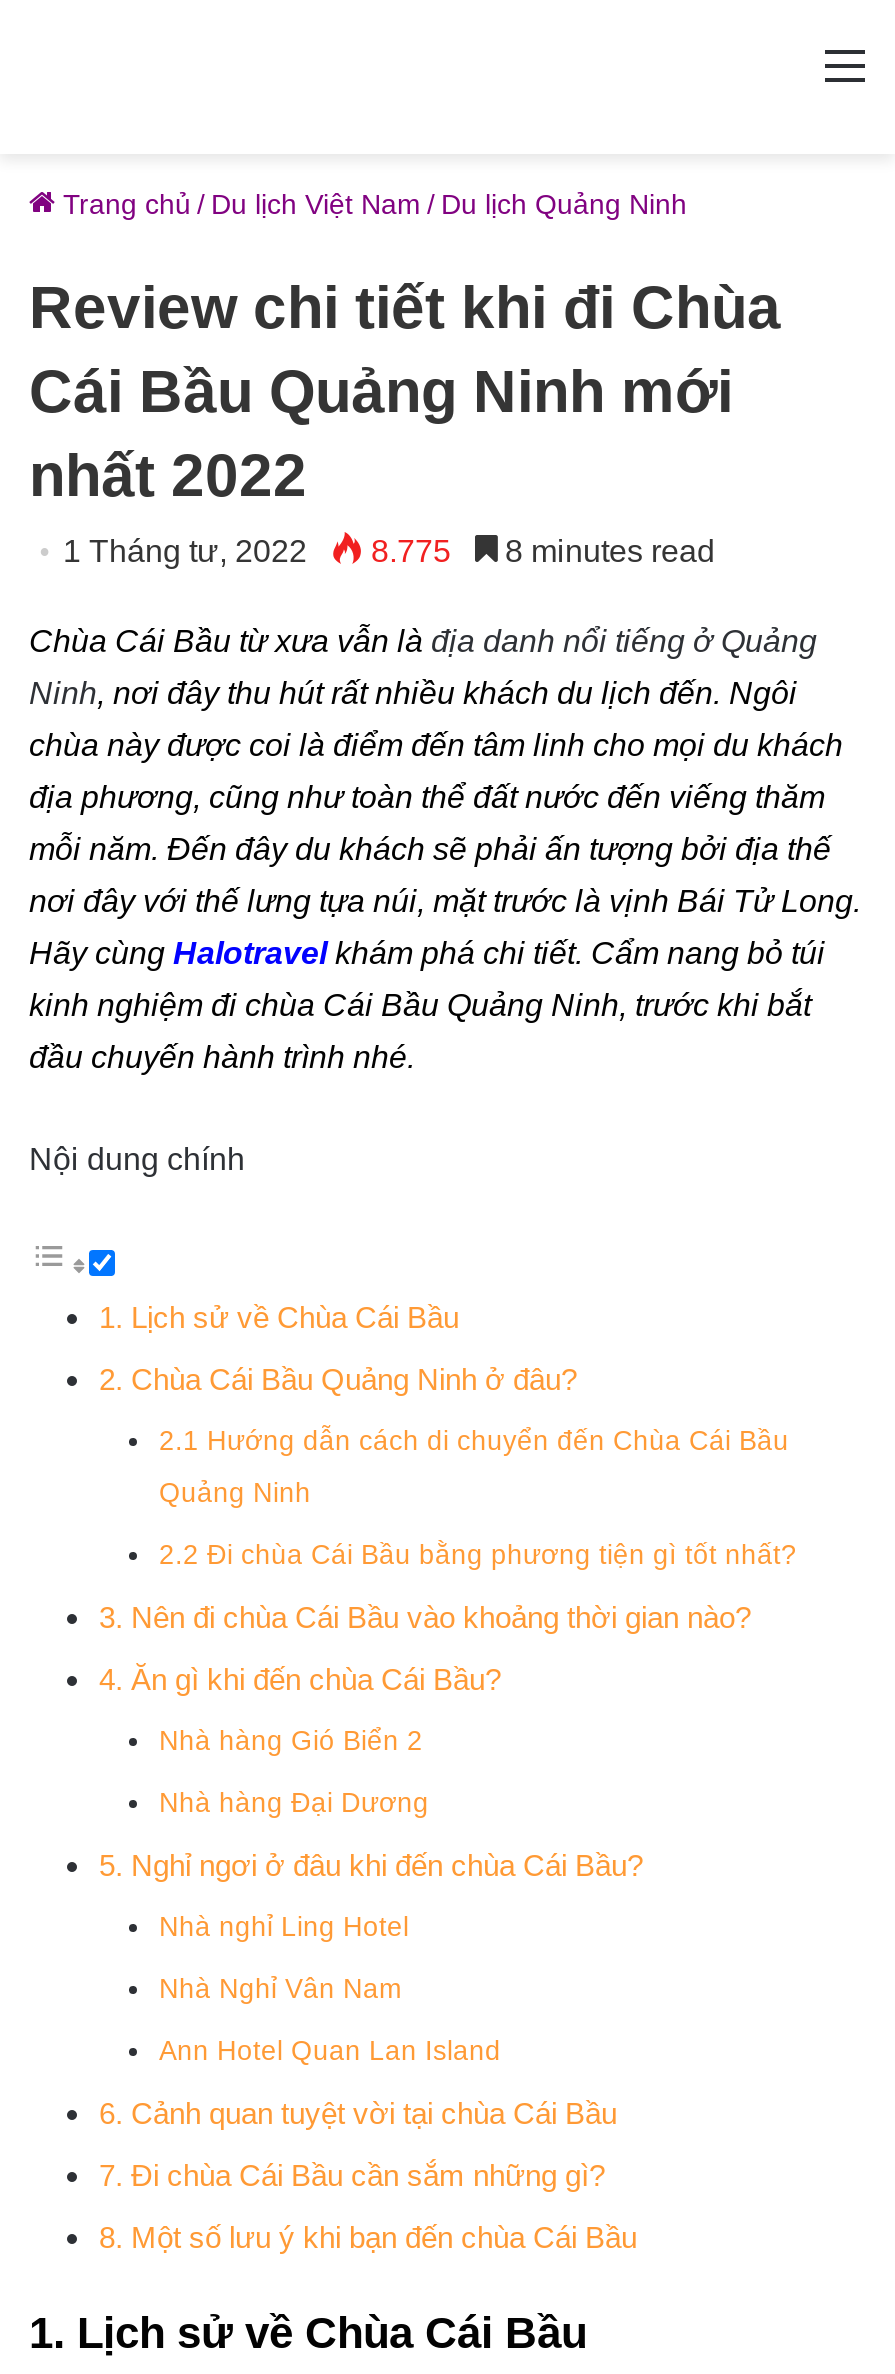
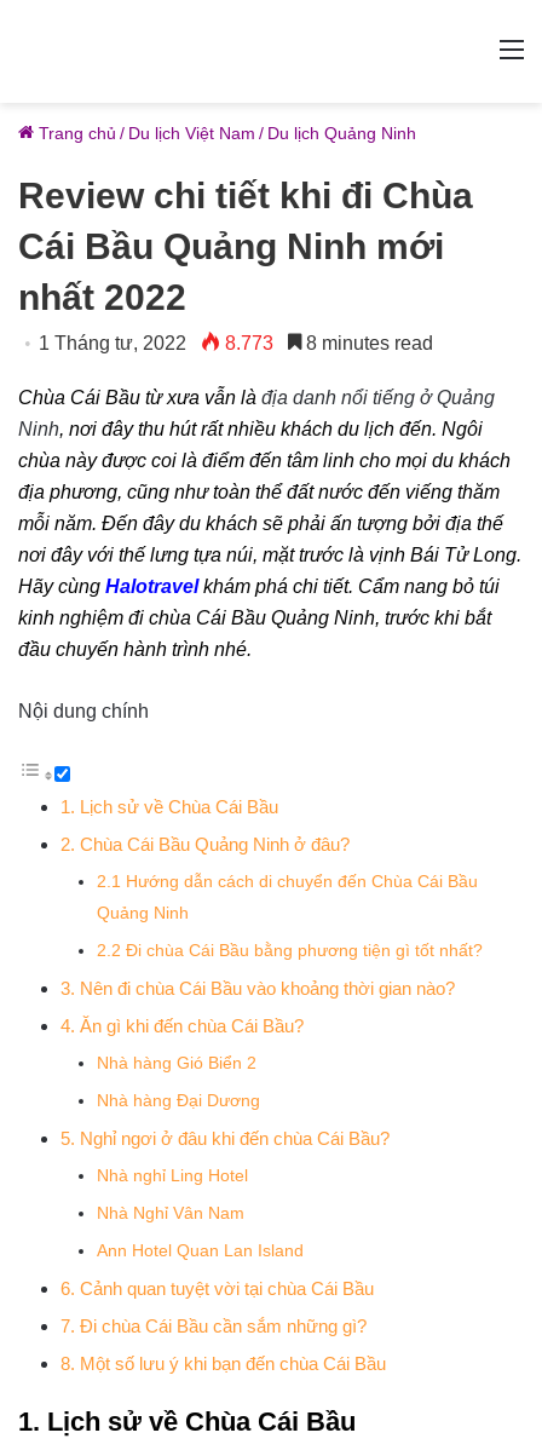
- 1 Tháng tư, 2022 8.775 8 minutes read
+ 1 Tháng tư, 2022 8.773 8 minutes read
